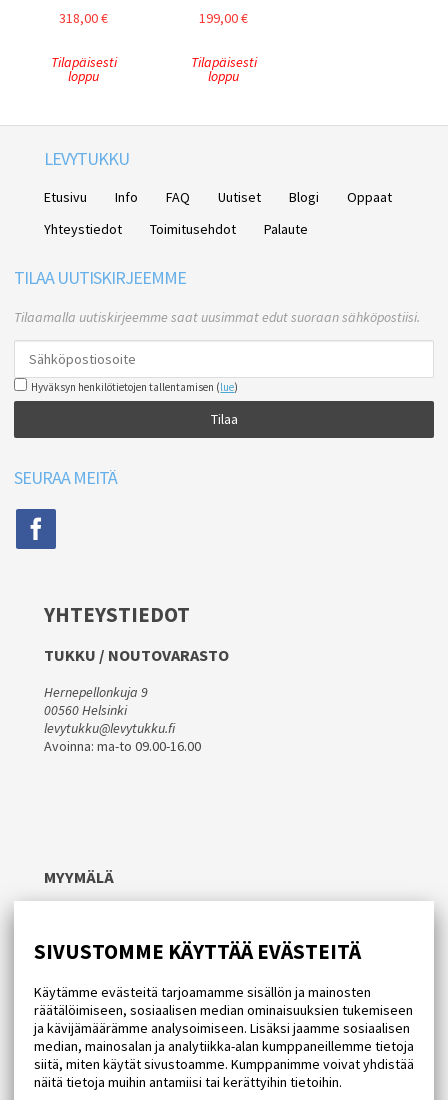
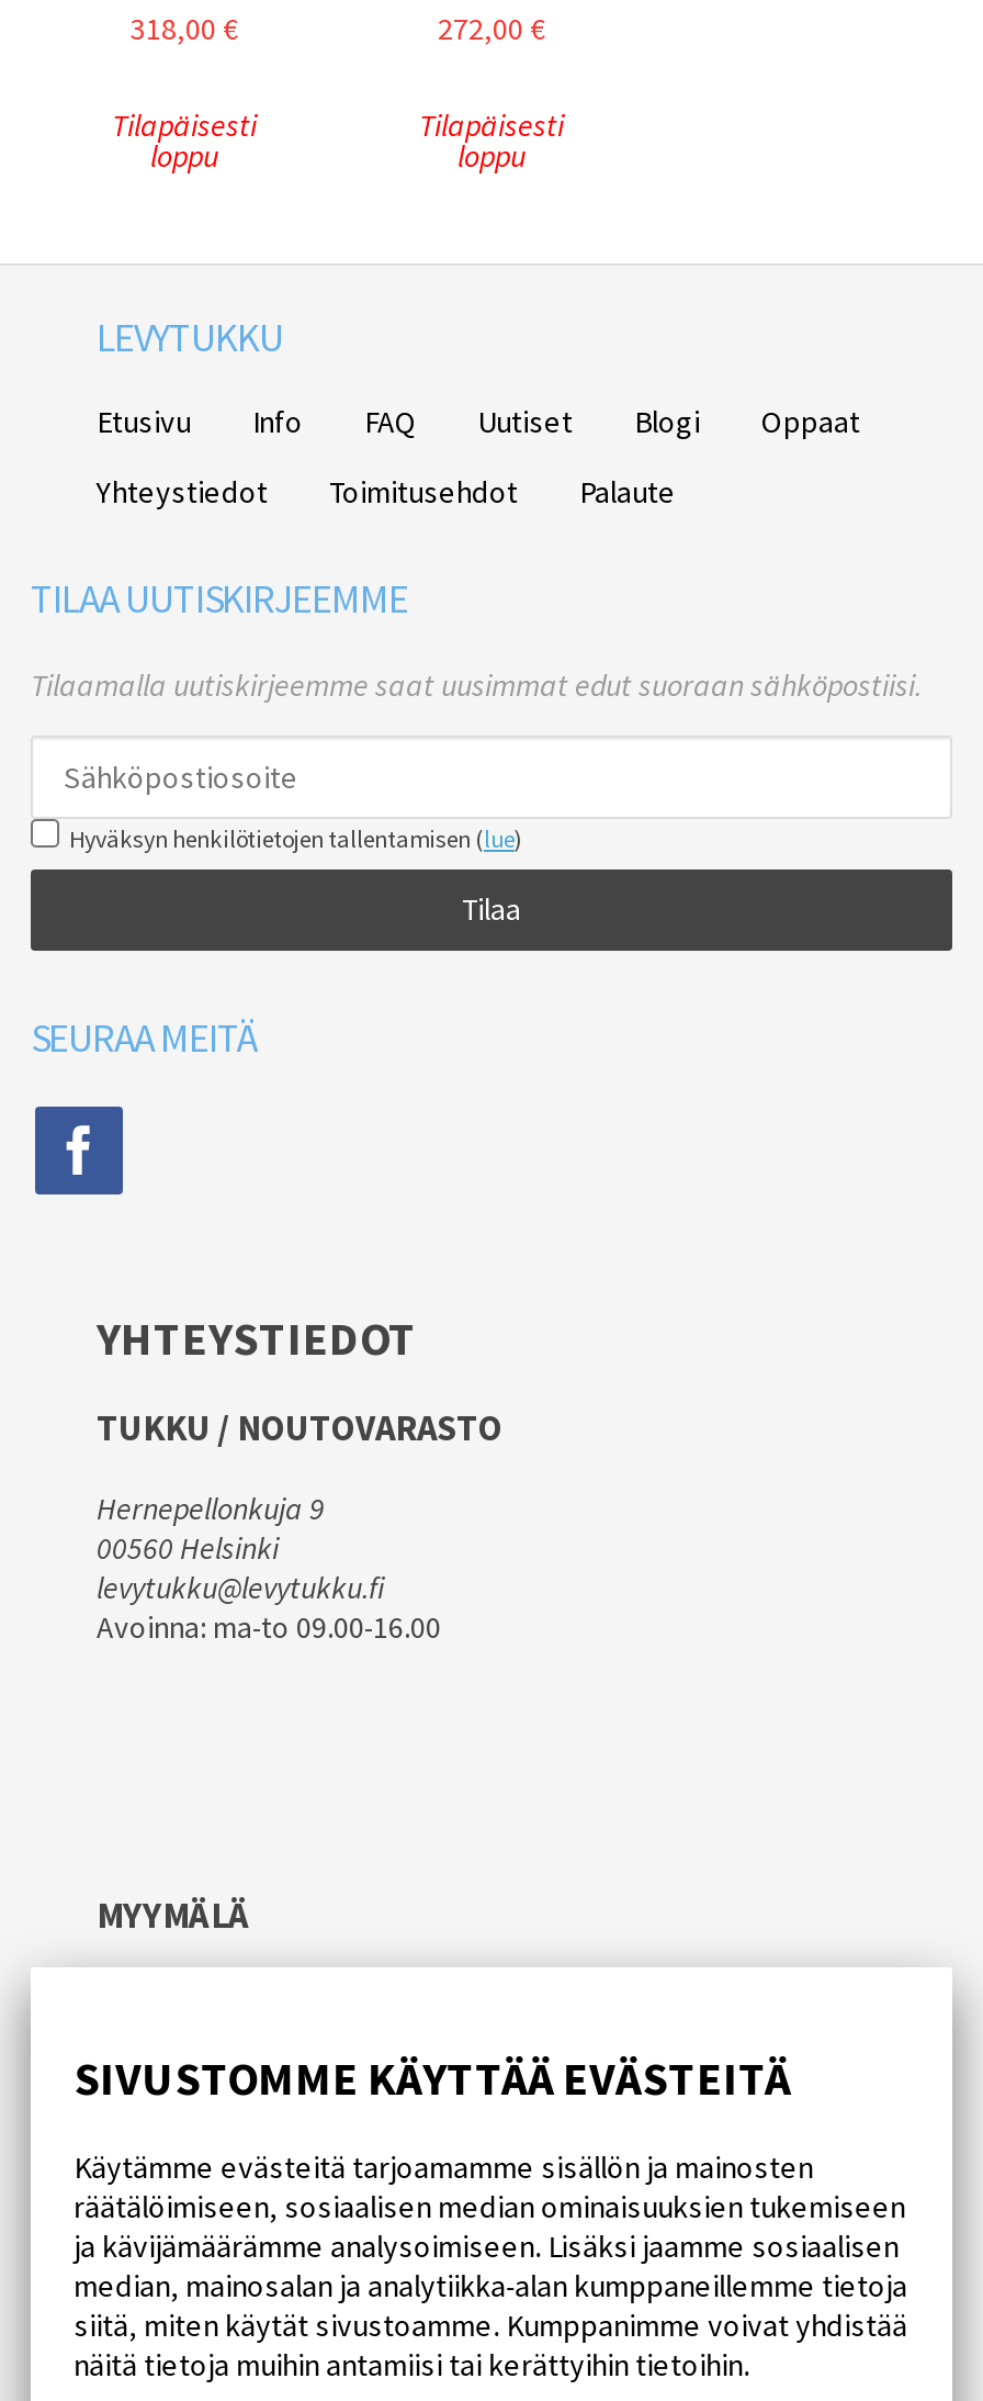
- 199,00 €
+ 272,00 €
